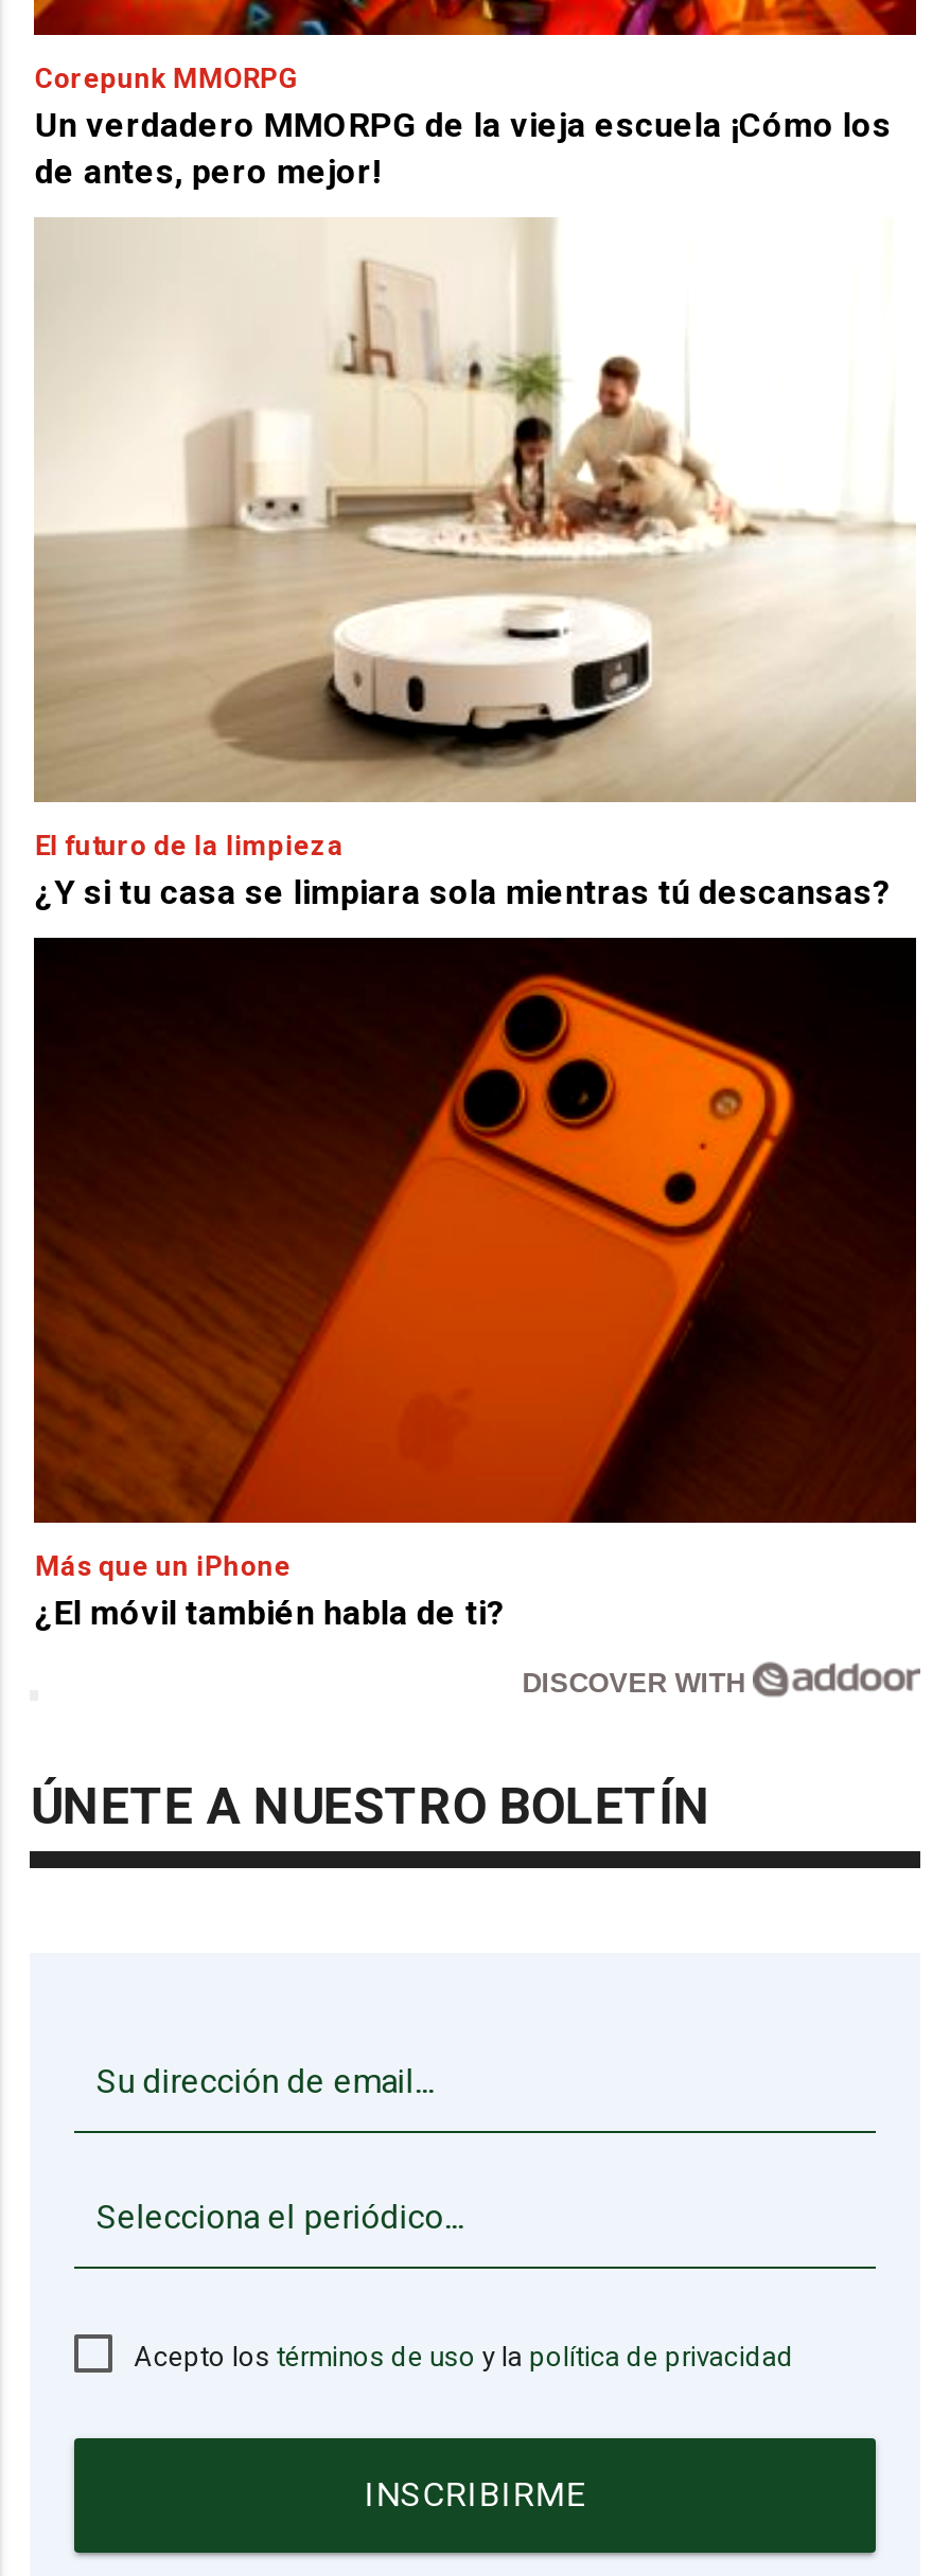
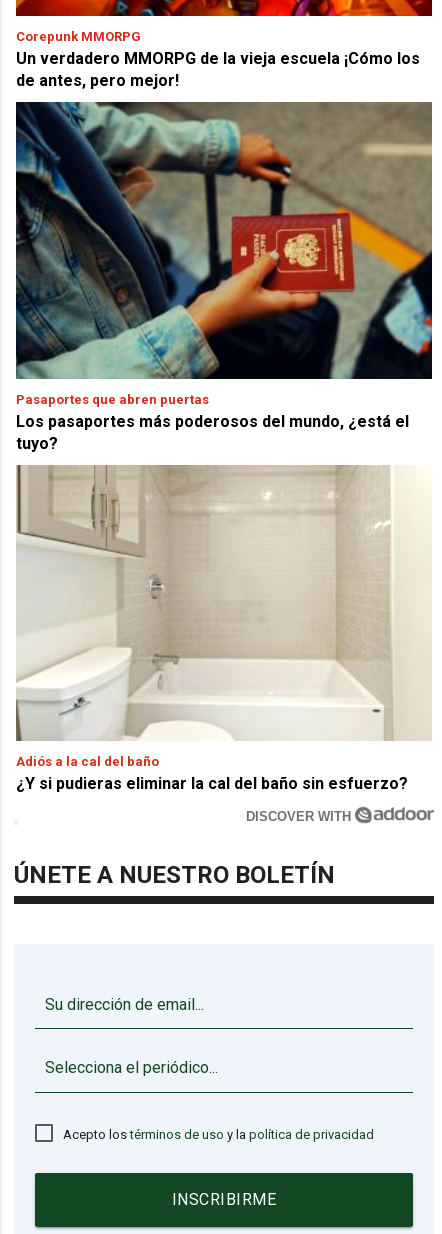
- [image]
- El futuro de la limpieza
- ¿Y si tu casa se limpiara sola mientras tú descansas?
+ [image]
+ Pasaportes que abren puertas
+ Los pasaportes más poderosos del mundo, ¿está el
+ tuyo?

- [image]
- Más que un iPhone
- ¿El móvil también habla de ti?
+ [image]
+ Adiós a la cal del baño
+ ¿Y si pudieras eliminar la cal del baño sin esfuerzo?
